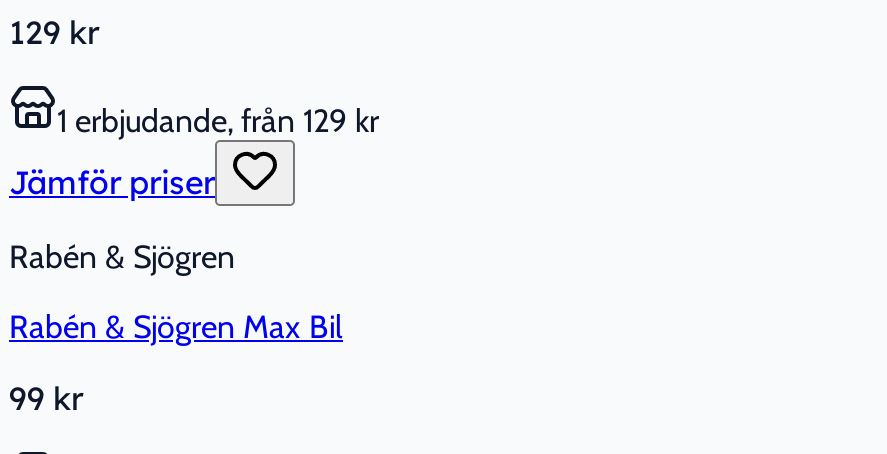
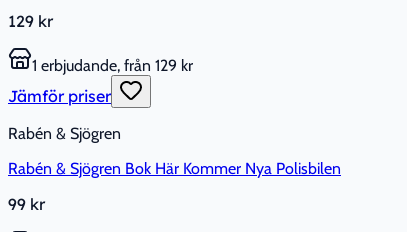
- Rabén & Sjögren Max Bil
+ Rabén & Sjögren Bok Här Kommer Nya Polisbilen
